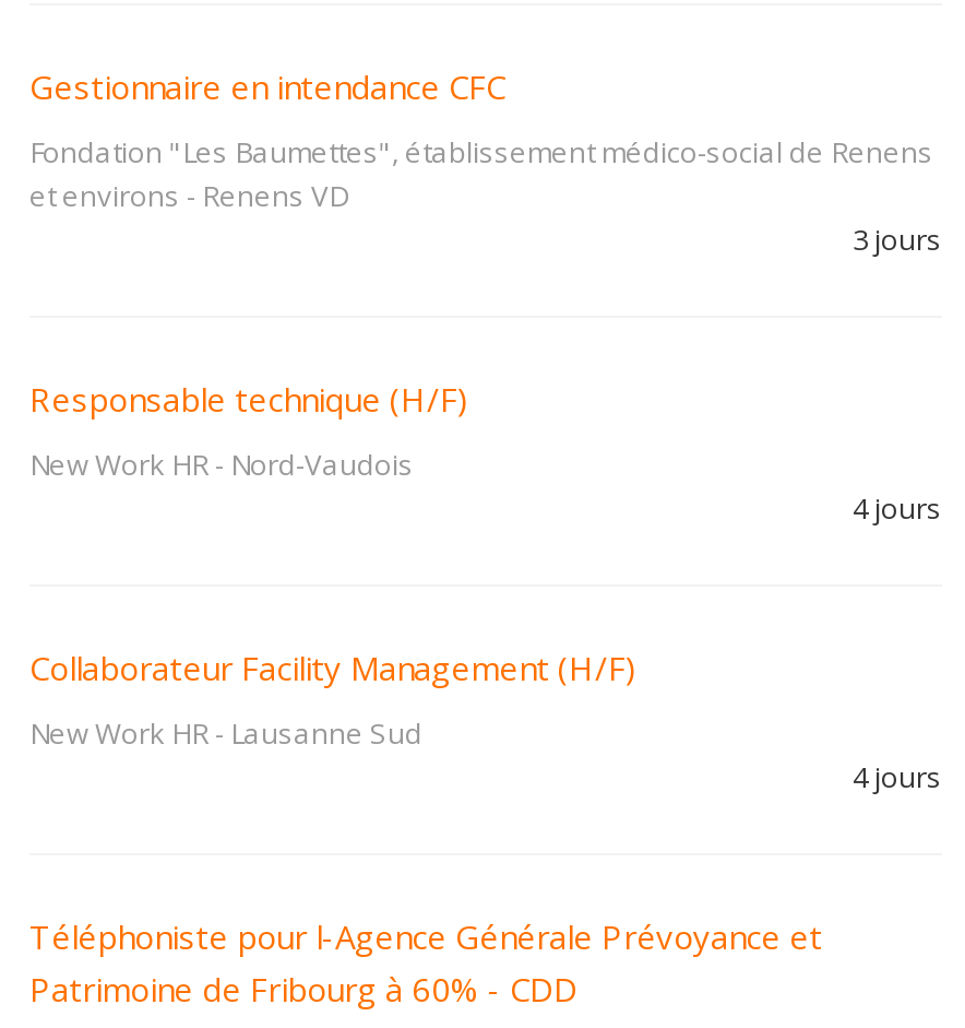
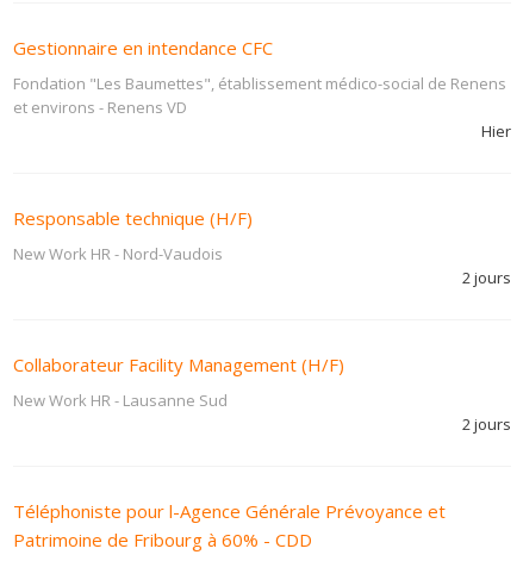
- 3 jours
+ Hier

- 4 jours
+ 2 jours

- 4 jours
+ 2 jours
